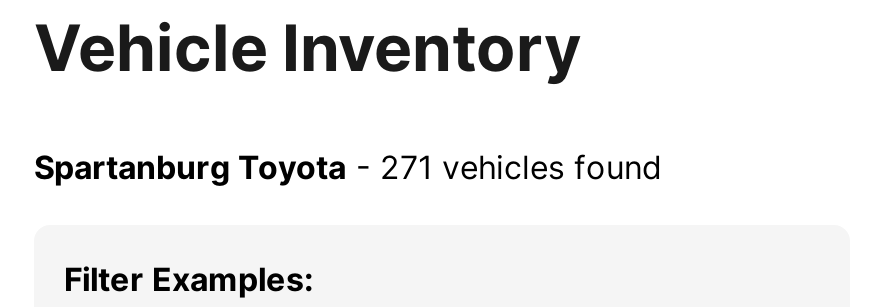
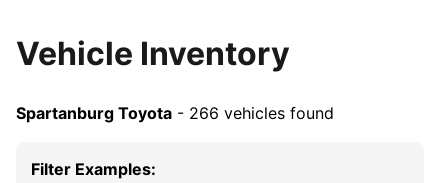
- Spartanburg Toyota - 271 vehicles found
+ Spartanburg Toyota - 266 vehicles found
